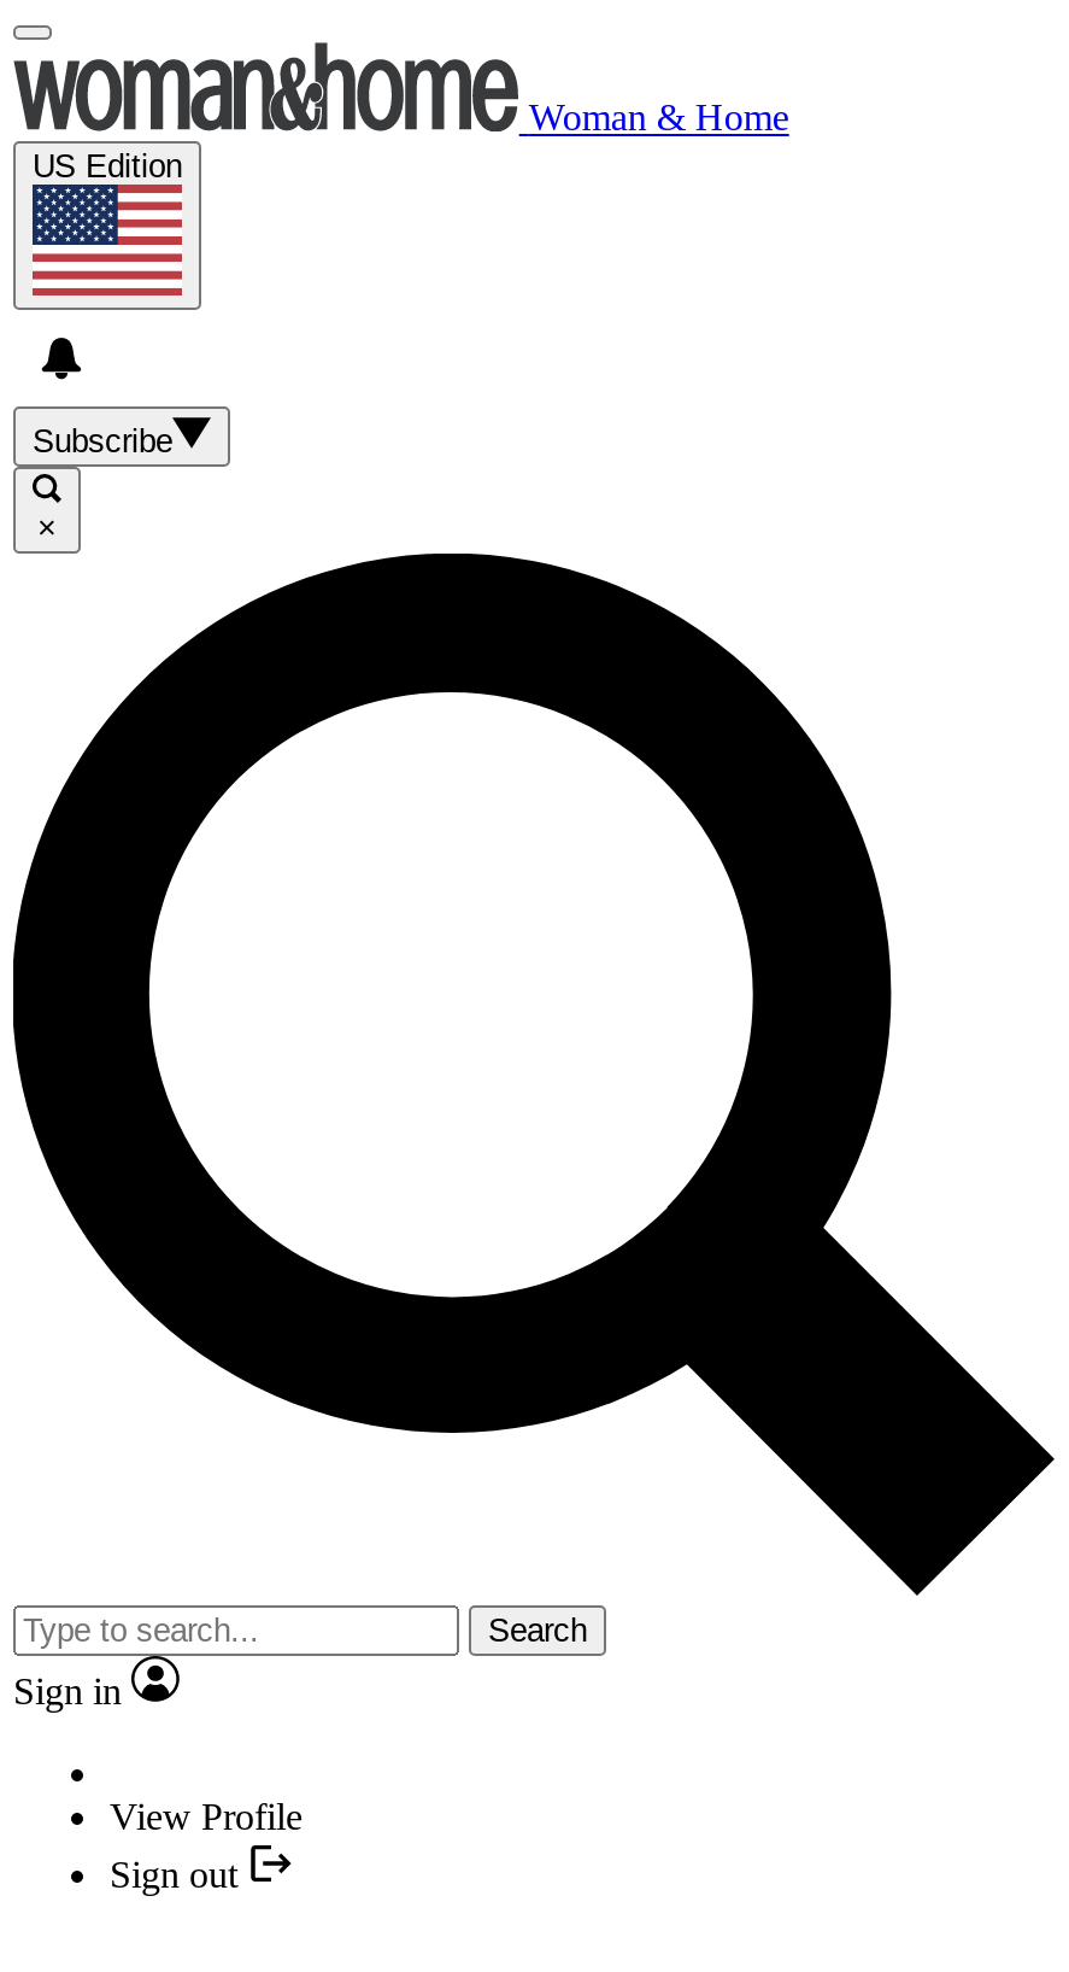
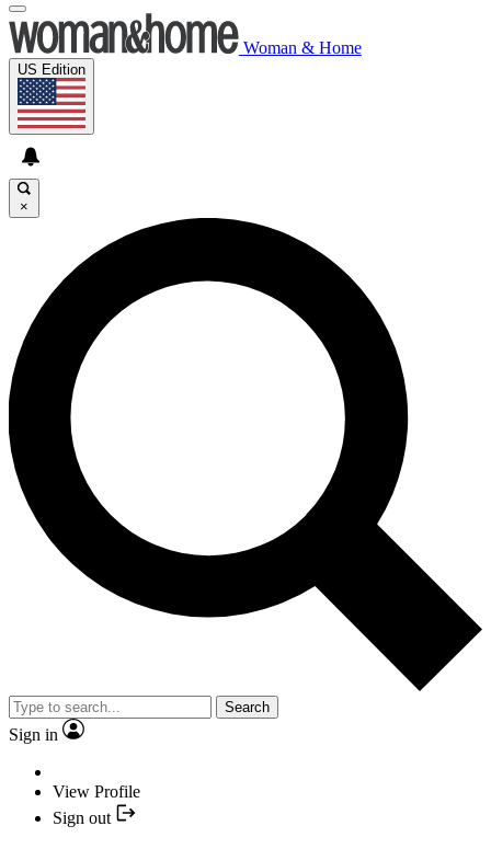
- Subscribe
